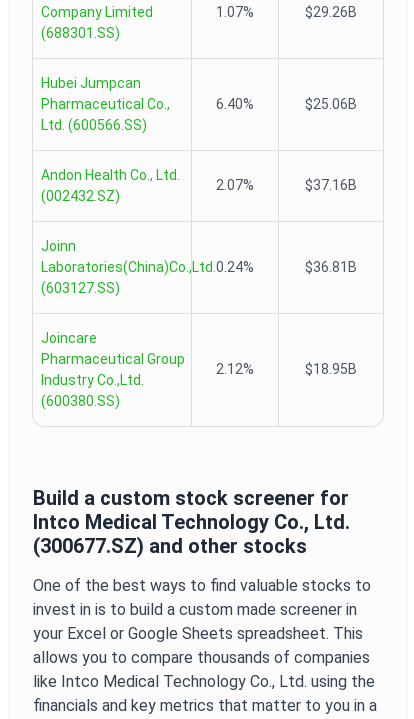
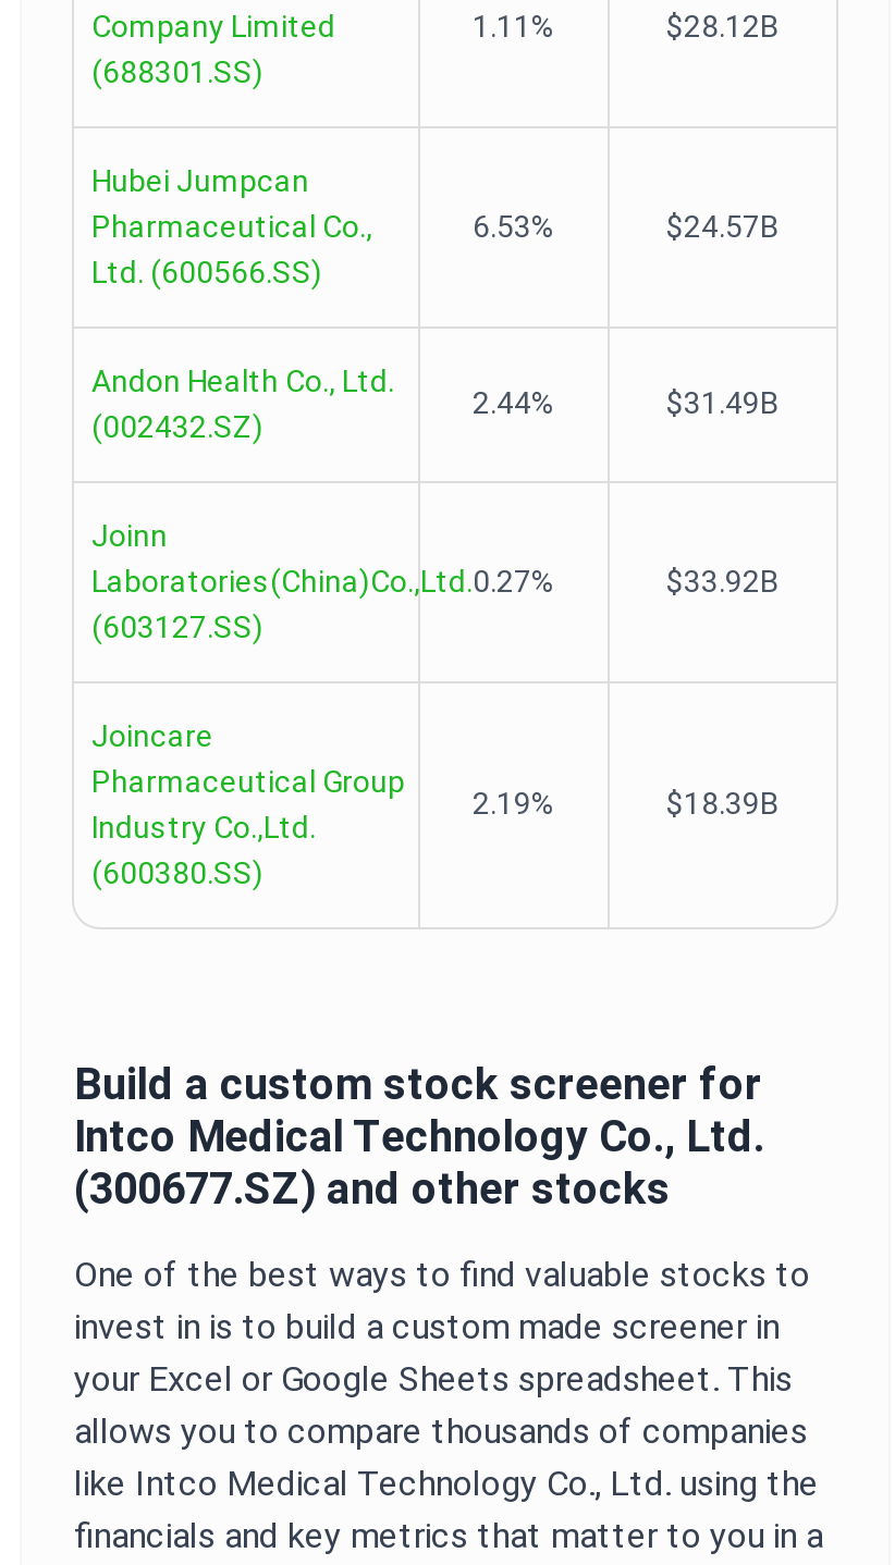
- 1.07%
- $29.26B
+ 1.11%
+ $28.12B

- 6.40%
- $25.06B
+ 6.53%
+ $24.57B

- 2.07%
- $37.16B
+ 2.44%
+ $31.49B

- 0.24%
- $36.81B
+ 0.27%
+ $33.92B

- 2.12%
- $18.95B
+ 2.19%
+ $18.39B
